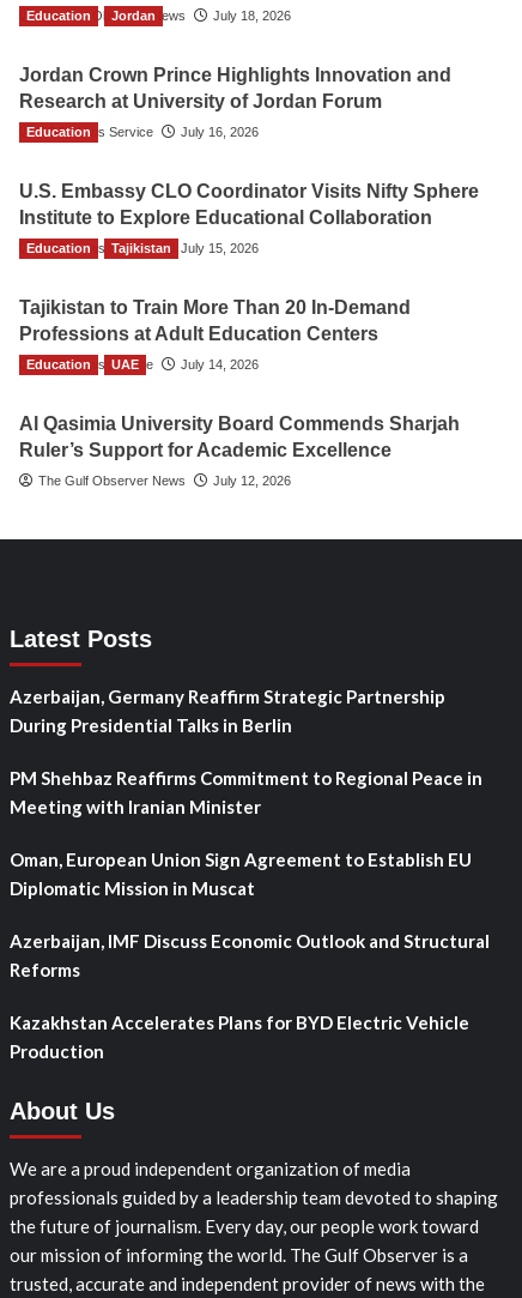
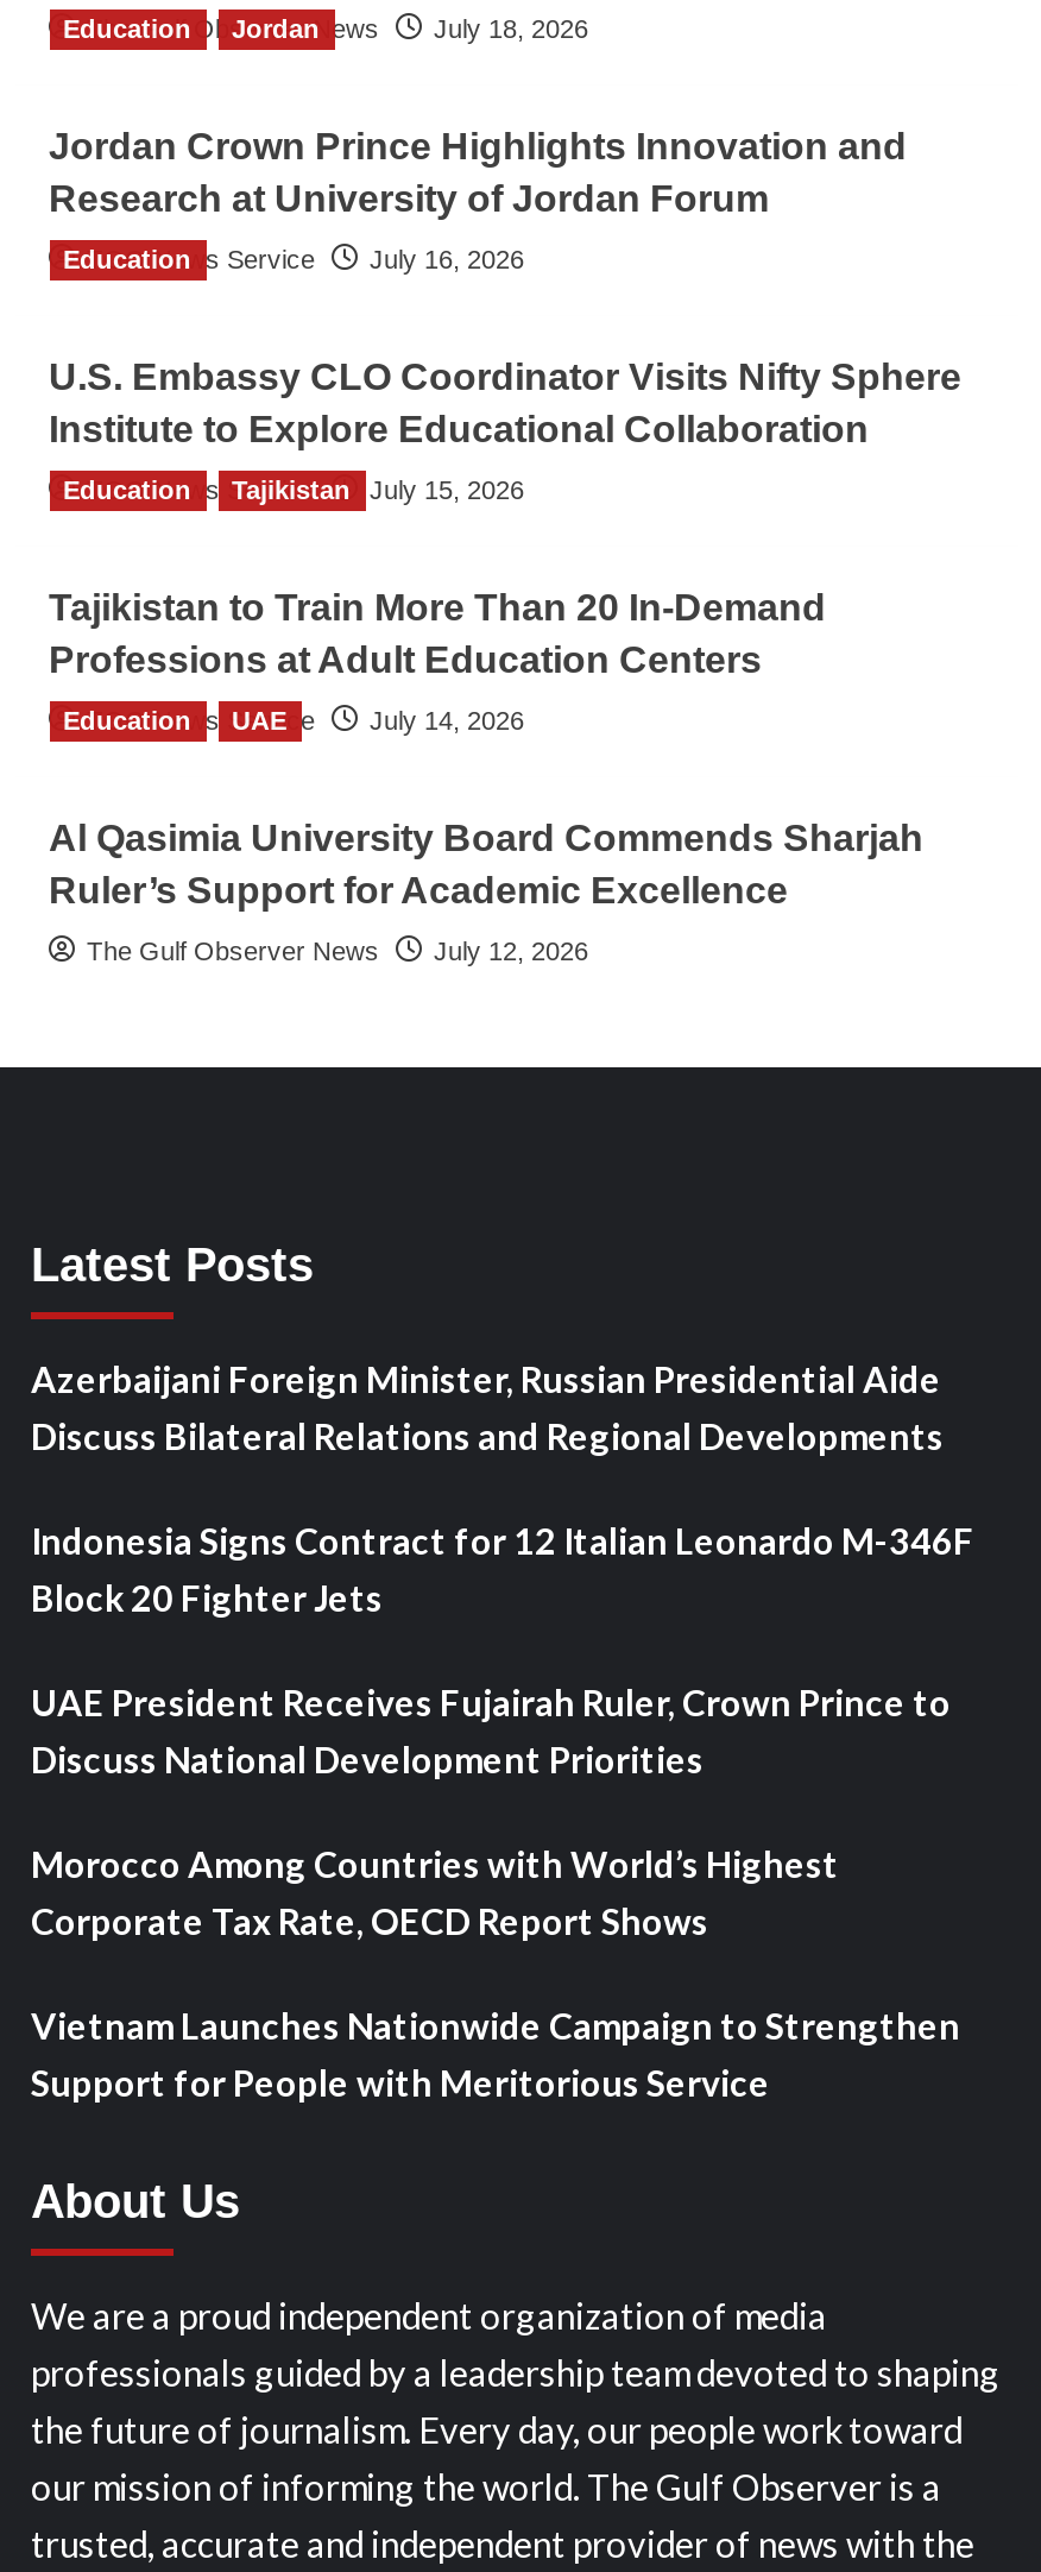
- Azerbaijan, Germany Reaffirm Strategic Partnership
- During Presidential Talks in Berlin
+ Azerbaijani Foreign Minister, Russian Presidential Aide
+ Discuss Bilateral Relations and Regional Developments

- PM Shehbaz Reaffirms Commitment to Regional Peace in
- Meeting with Iranian Minister
+ Indonesia Signs Contract for 12 Italian Leonardo M-346F
+ Block 20 Fighter Jets

- Oman, European Union Sign Agreement to Establish EU
- Diplomatic Mission in Muscat
+ UAE President Receives Fujairah Ruler, Crown Prince to
+ Discuss National Development Priorities

- Azerbaijan, IMF Discuss Economic Outlook and Structural
- Reforms
+ Morocco Among Countries with World’s Highest
+ Corporate Tax Rate, OECD Report Shows

- Kazakhstan Accelerates Plans for BYD Electric Vehicle
- Production
+ Vietnam Launches Nationwide Campaign to Strengthen
+ Support for People with Meritorious Service
